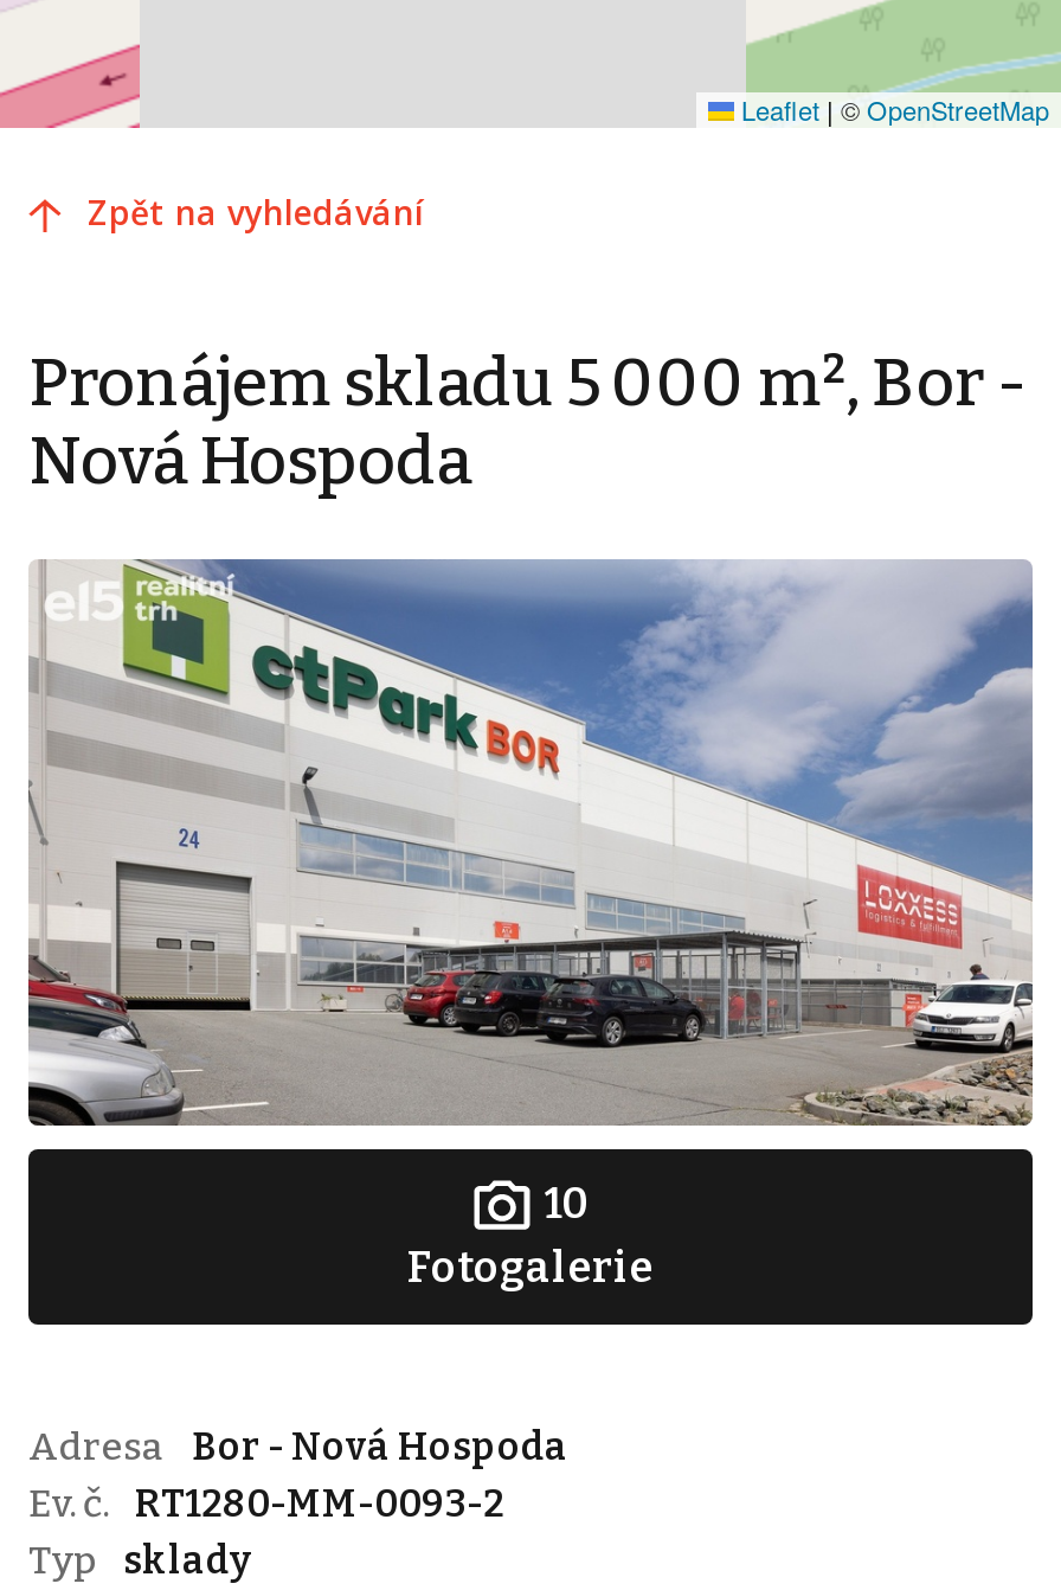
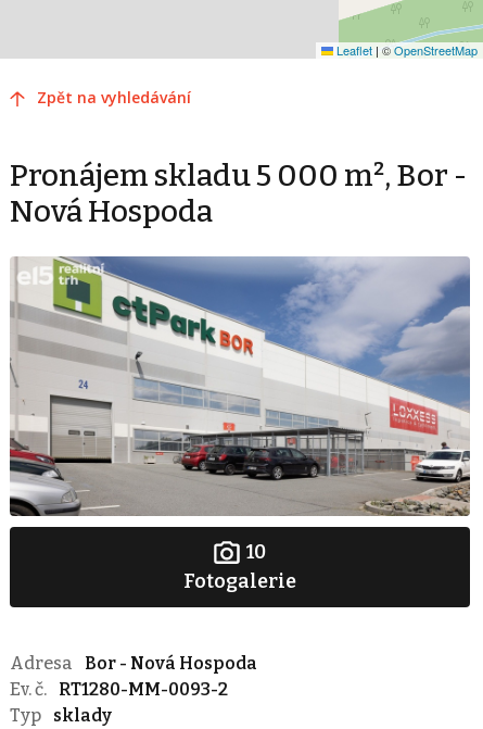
- [image]
